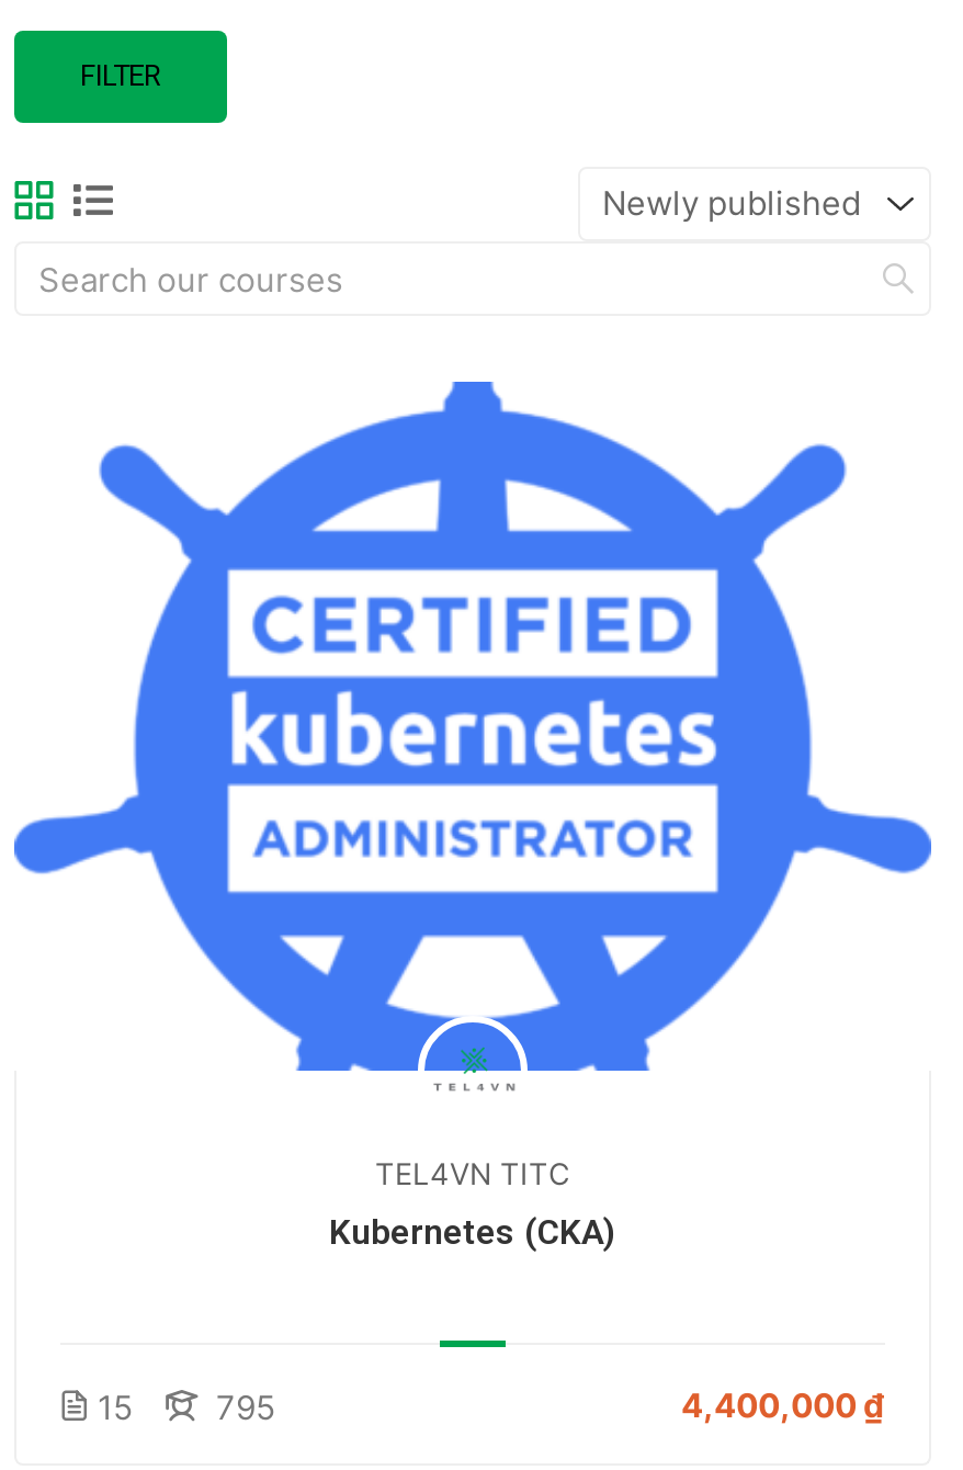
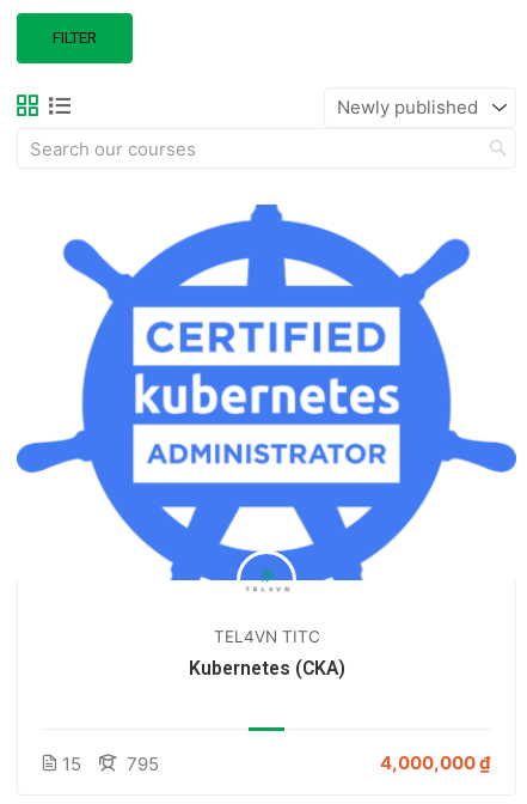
- 4,400,000 ₫
+ 4,000,000 ₫
